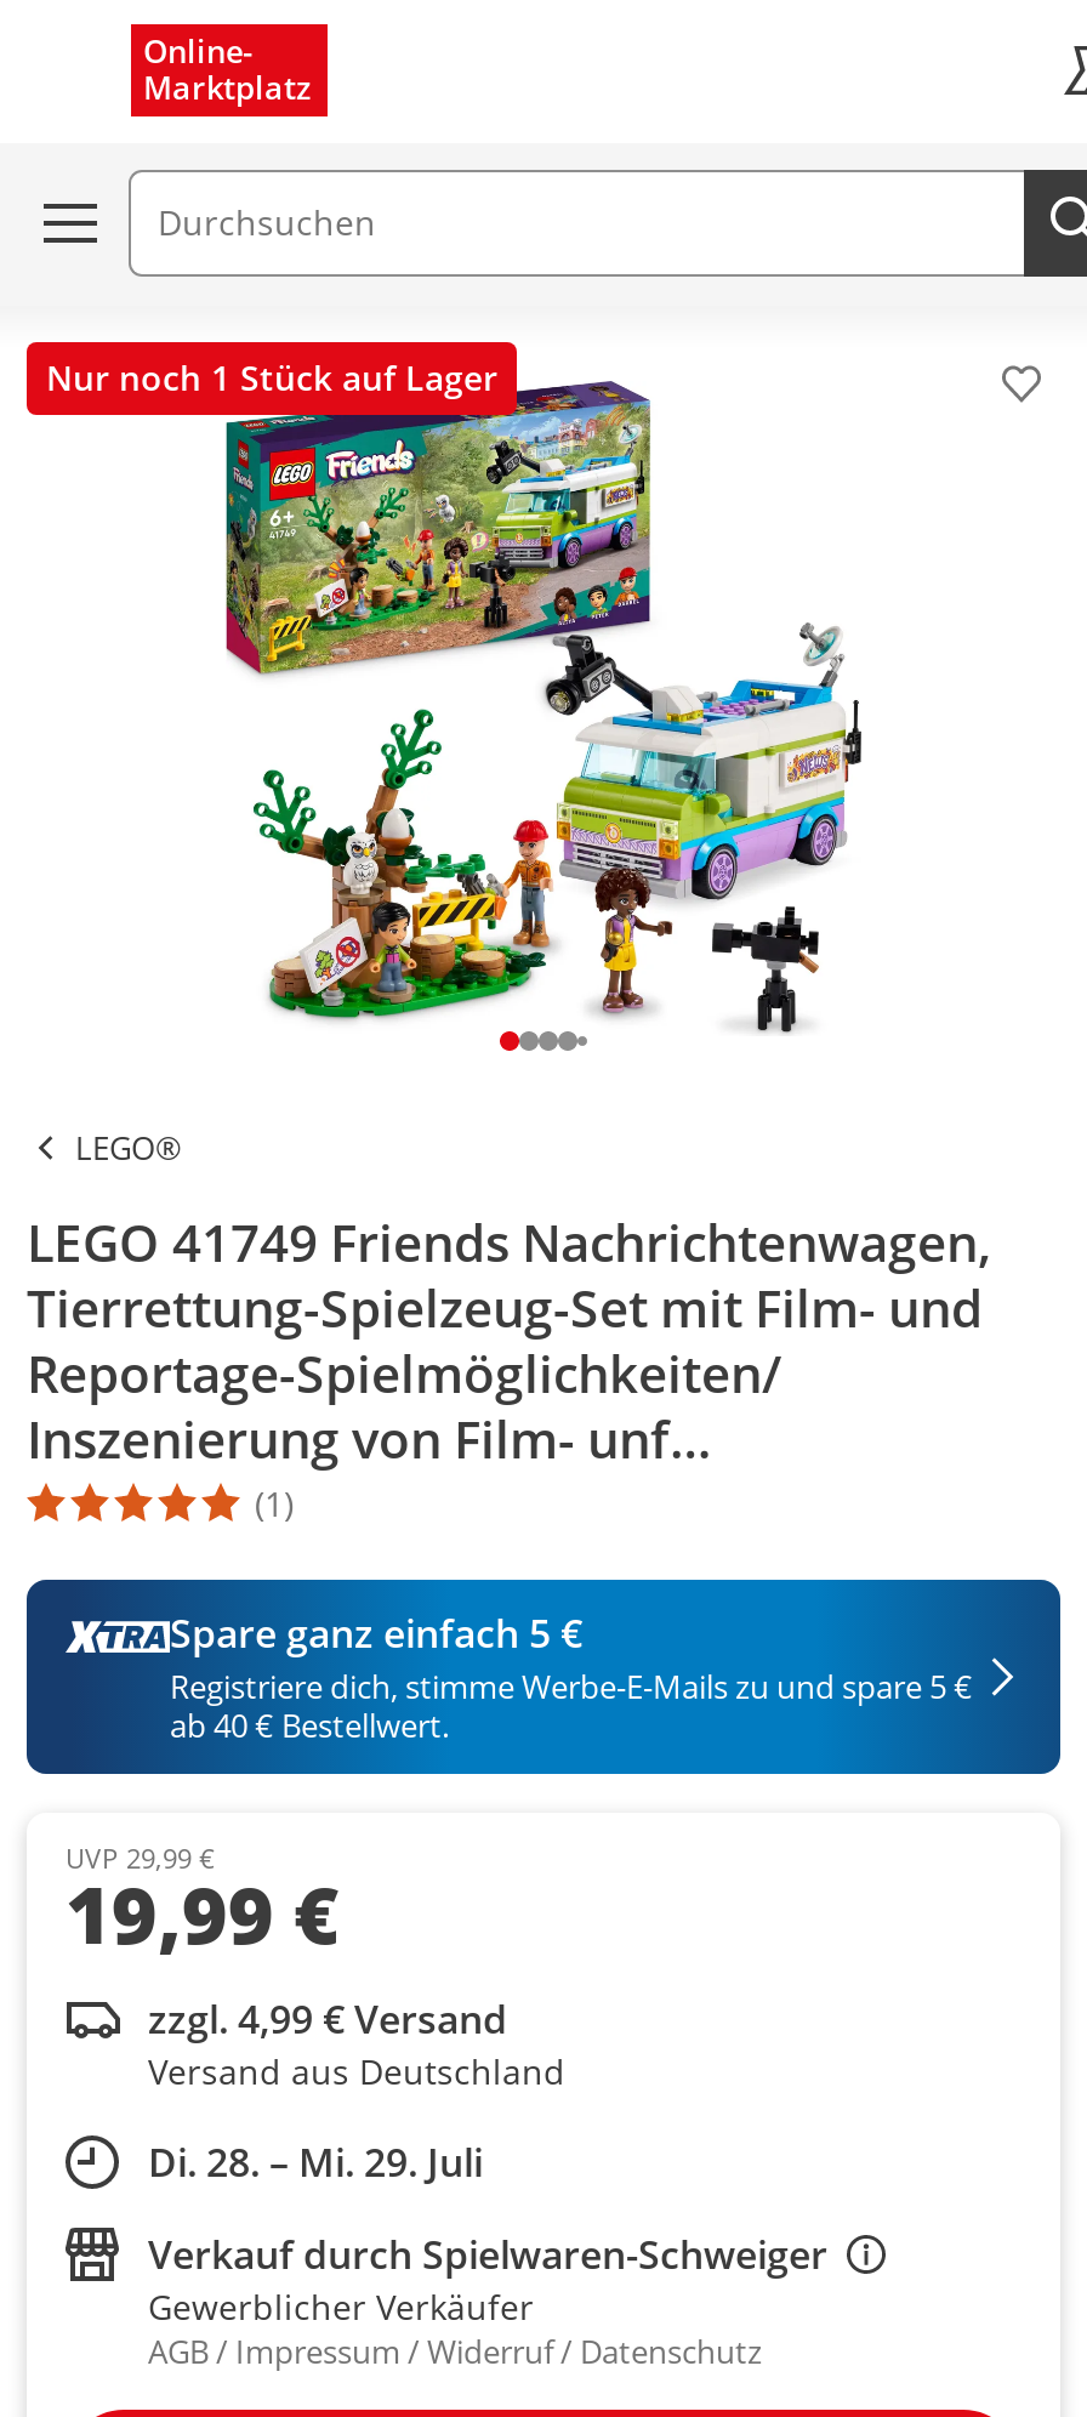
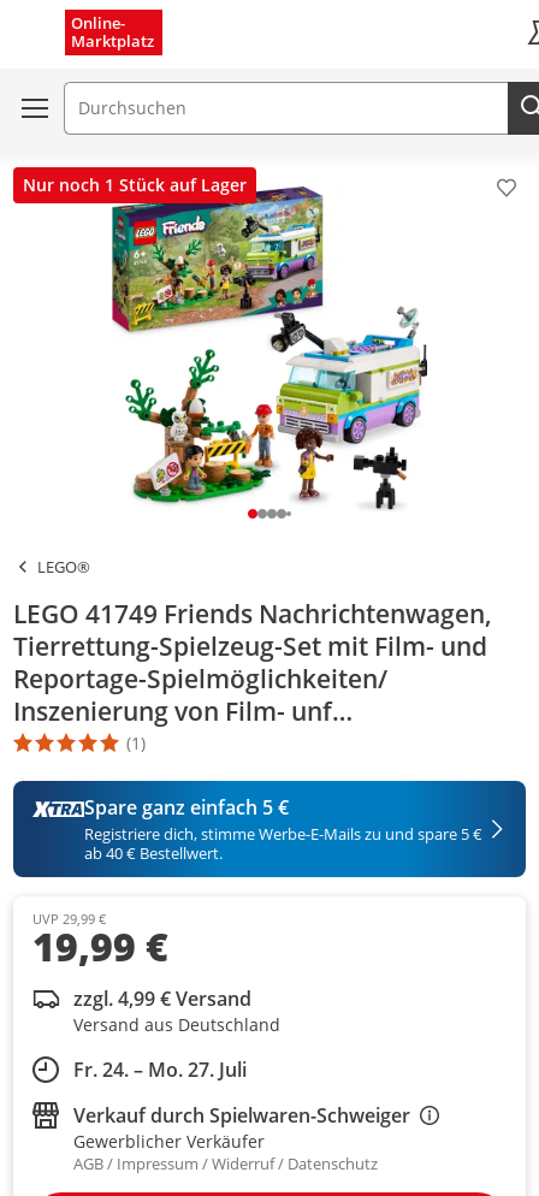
- Di. 28. – Mi. 29. Juli
+ Fr. 24. – Mo. 27. Juli
